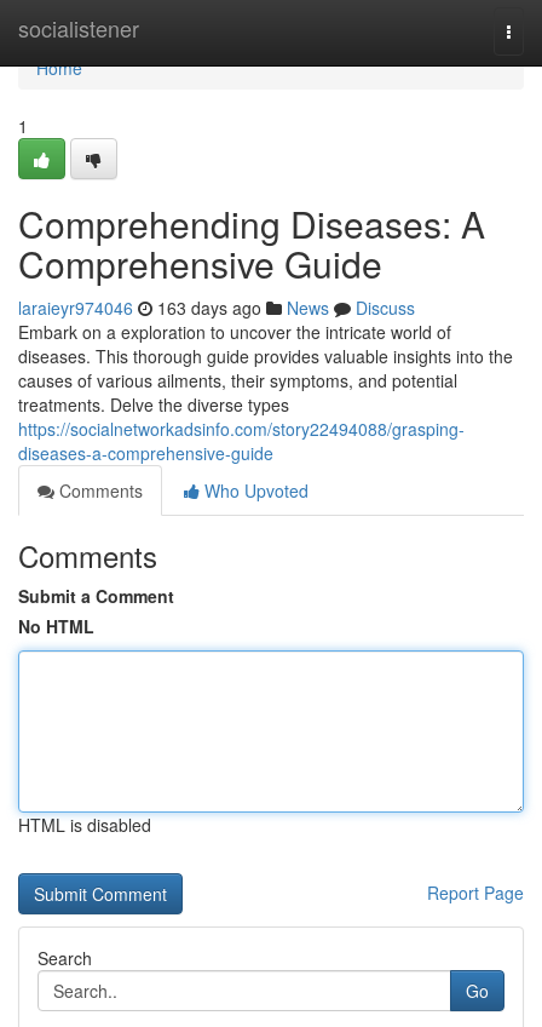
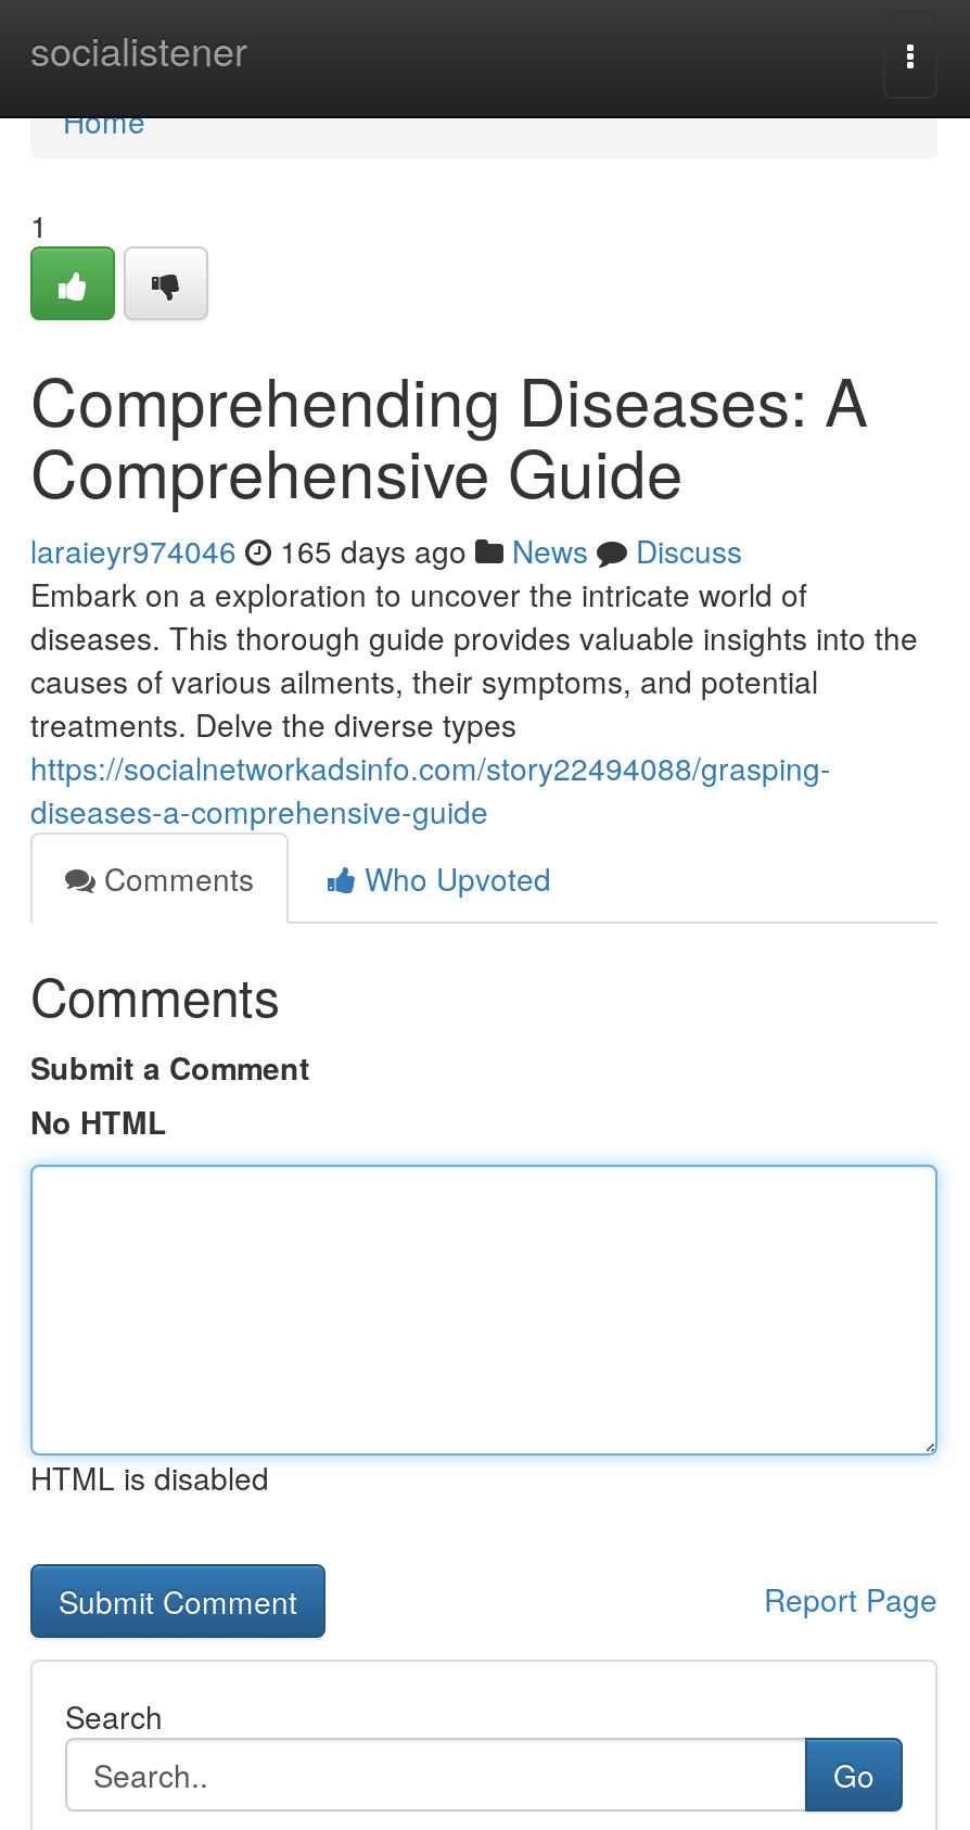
- laraieyr974046 163 days ago News Discuss
+ laraieyr974046 165 days ago News Discuss
